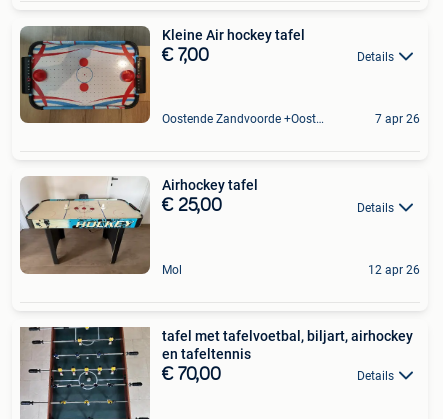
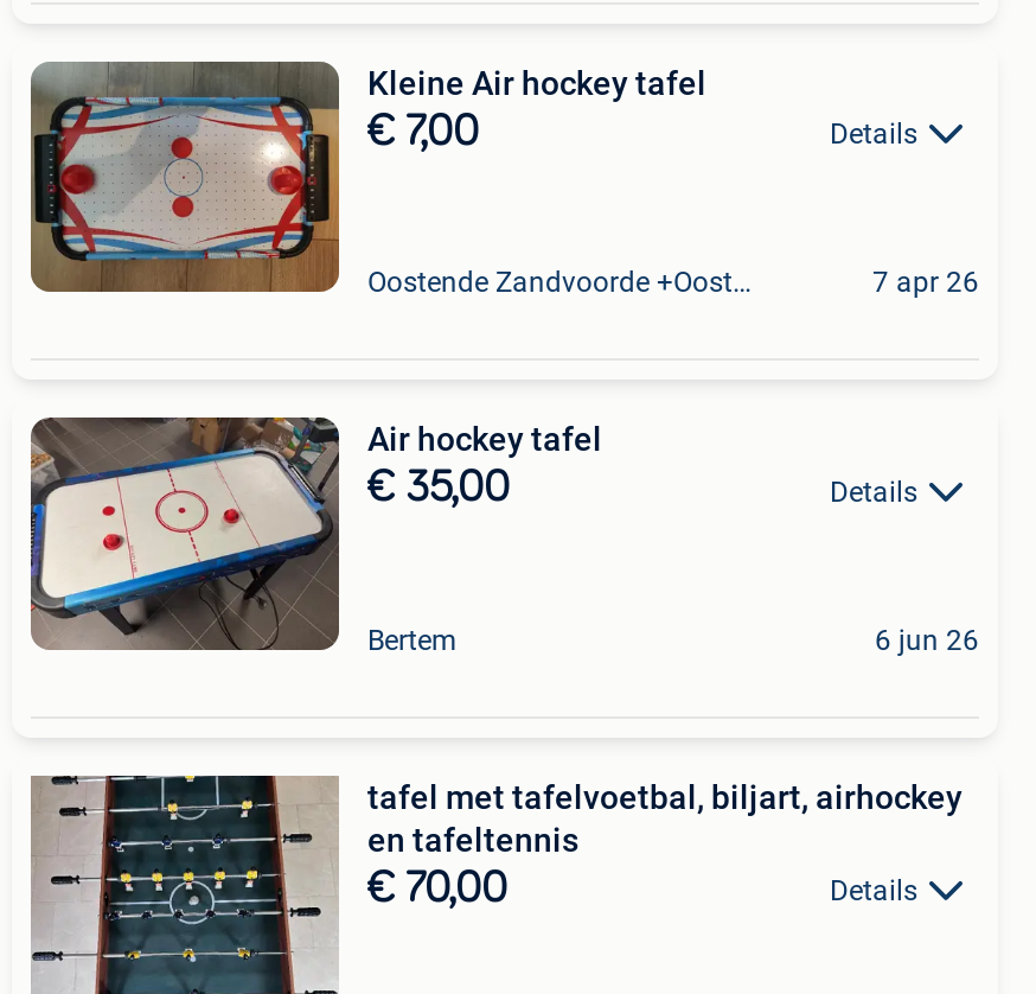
- [image]
- Airhockey tafel
- € 25,00
+ [image]
+ Air hockey tafel
+ € 35,00

- Mol
- 12 apr 26
+ Bertem
+ 6 jun 26
